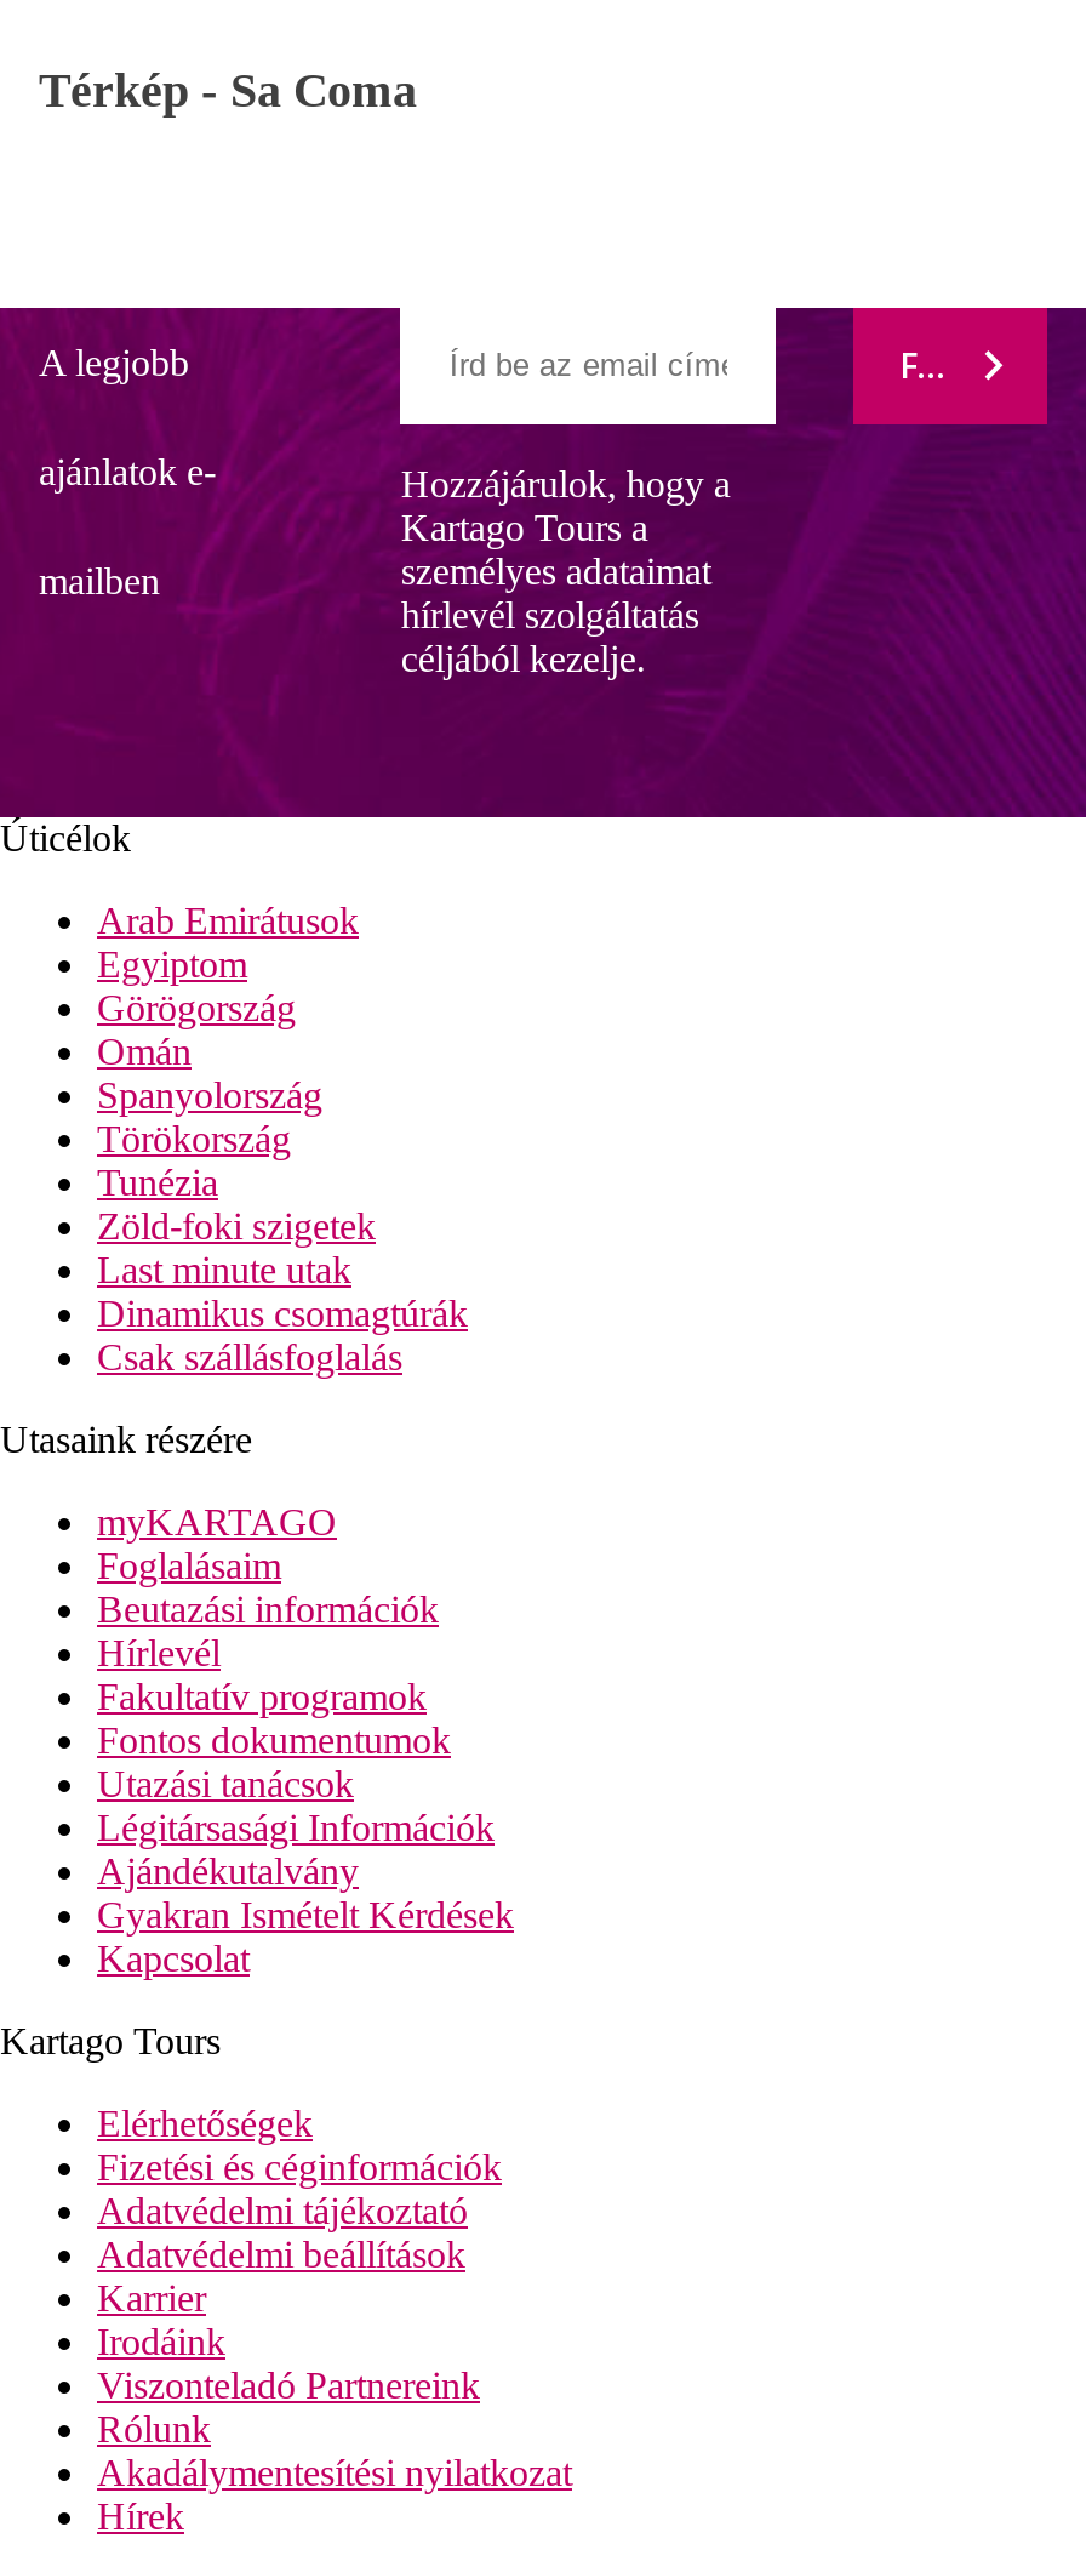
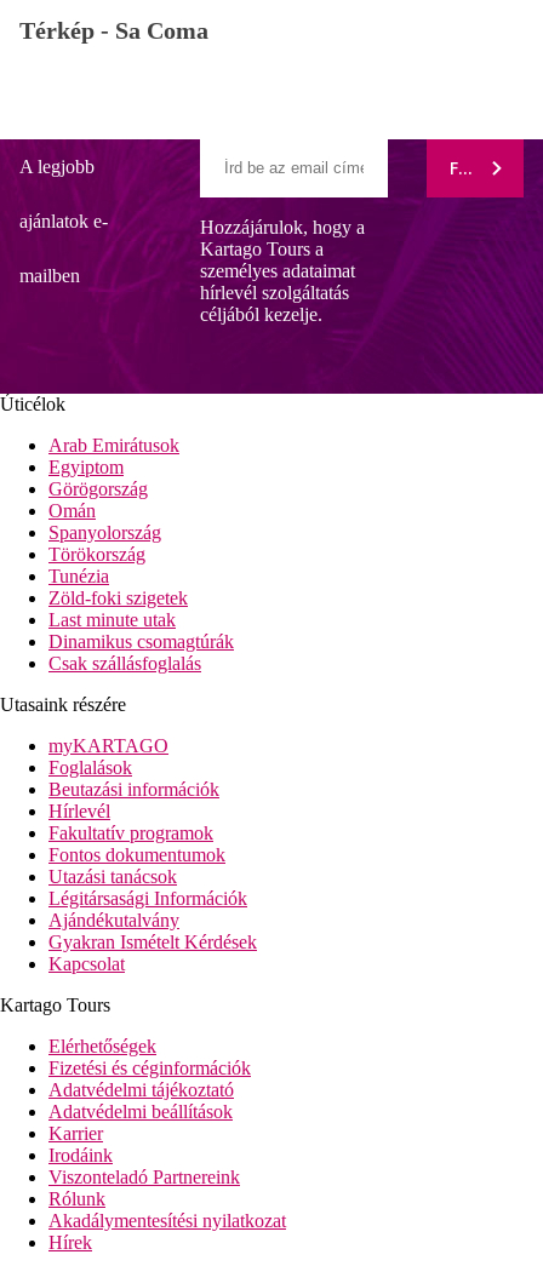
- Foglalásaim
+ Foglalások
